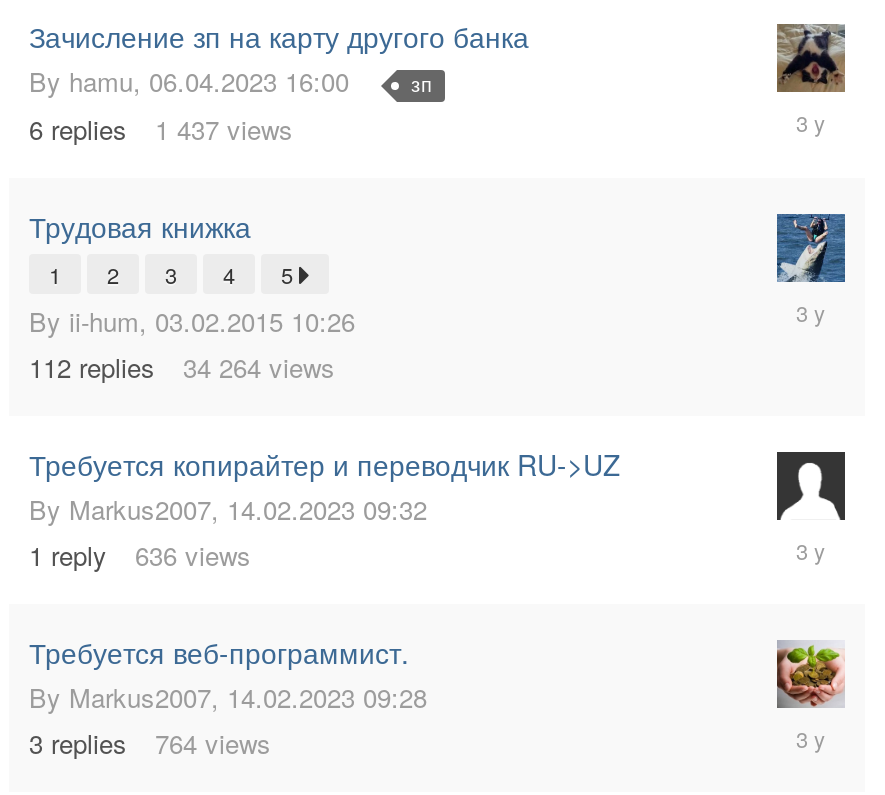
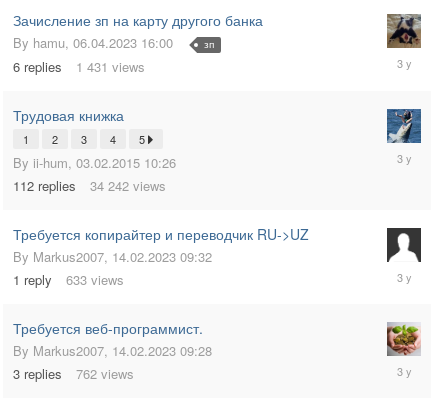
- 6 replies 1 437 views
+ 6 replies 1 431 views

- 112 replies 34 264 views
+ 112 replies 34 242 views

- 1 reply 636 views
+ 1 reply 633 views

- 3 replies 764 views
+ 3 replies 762 views
